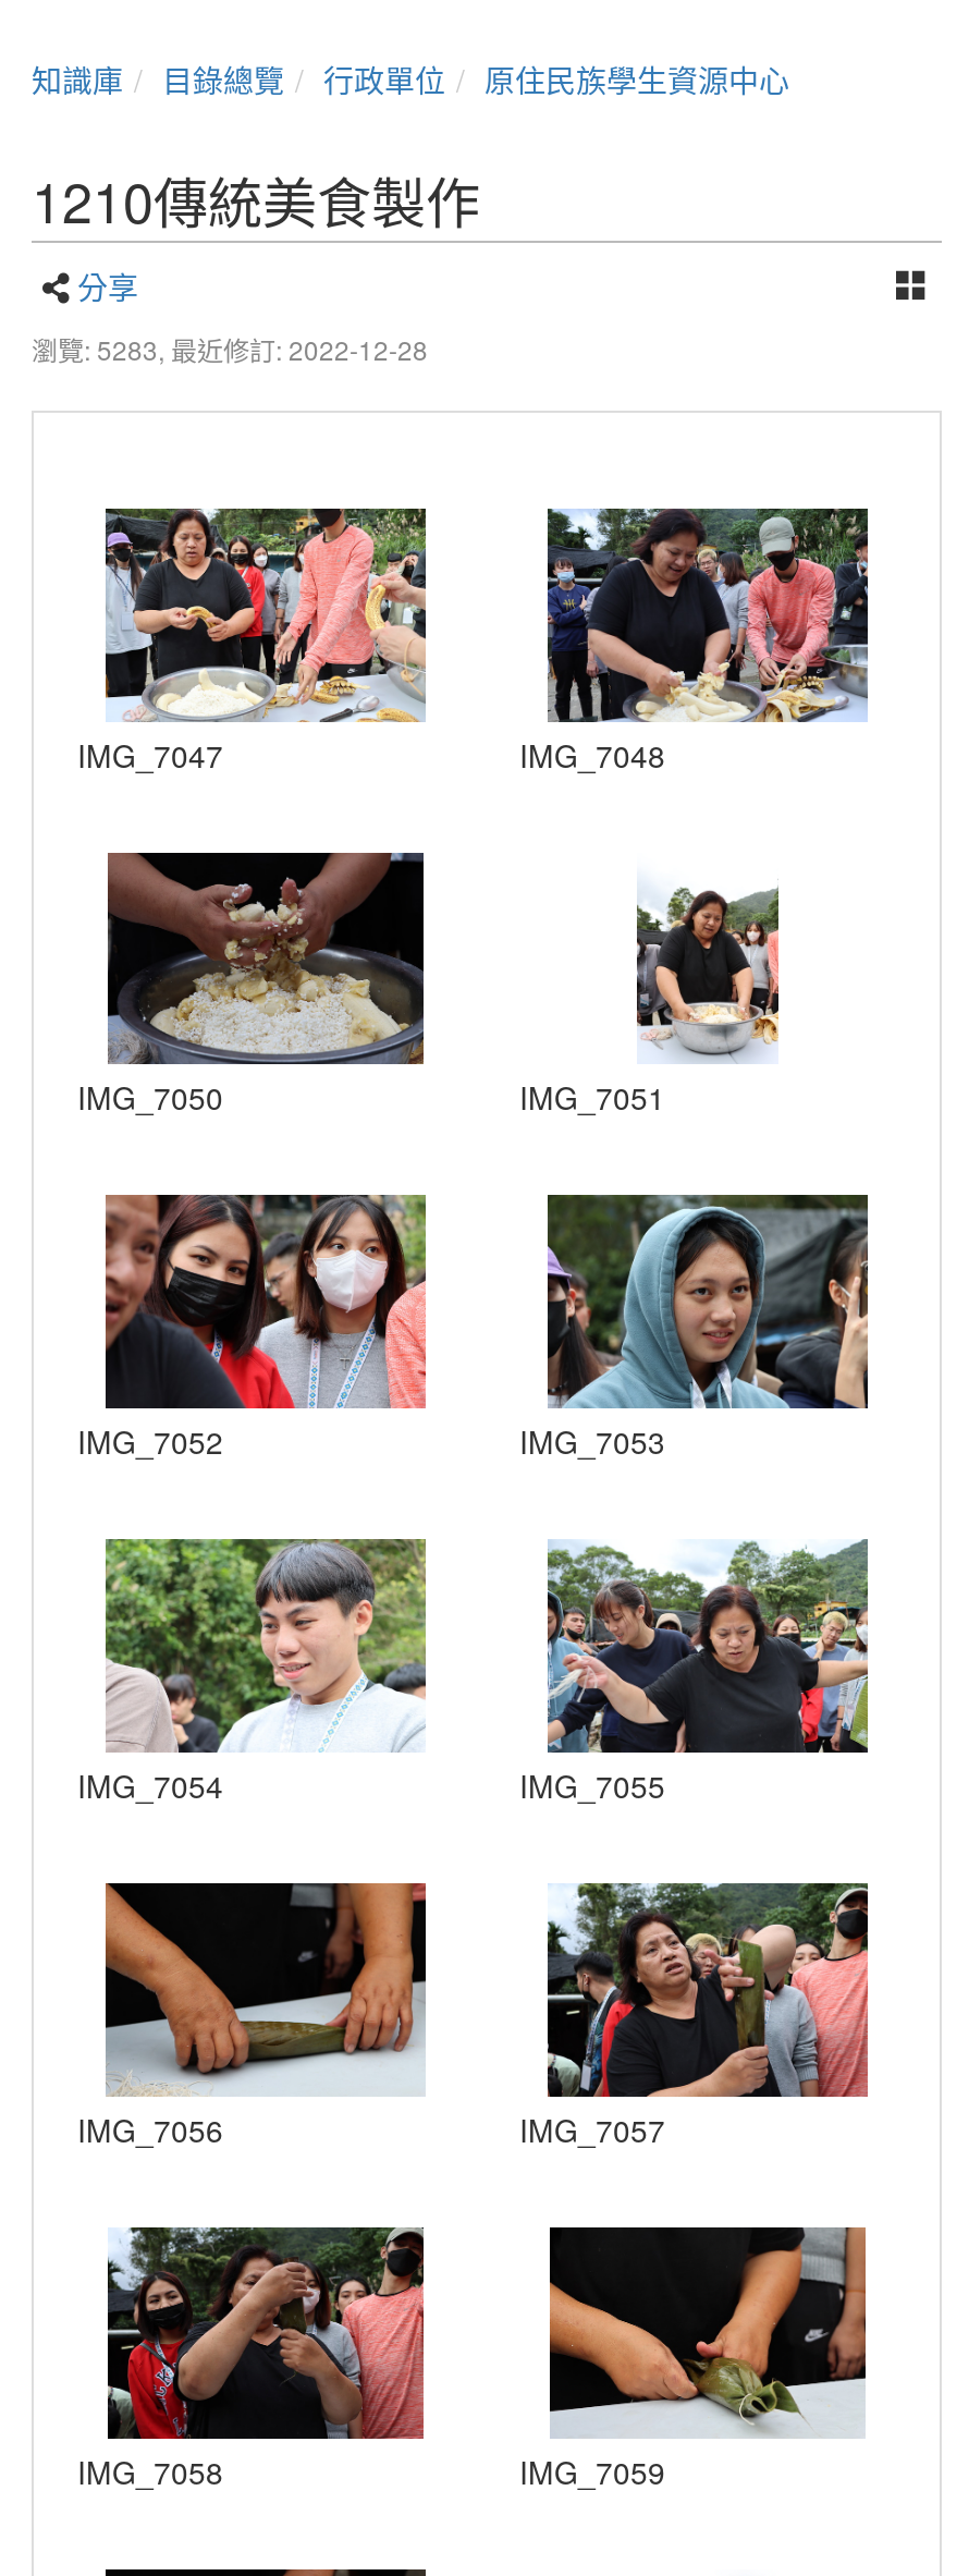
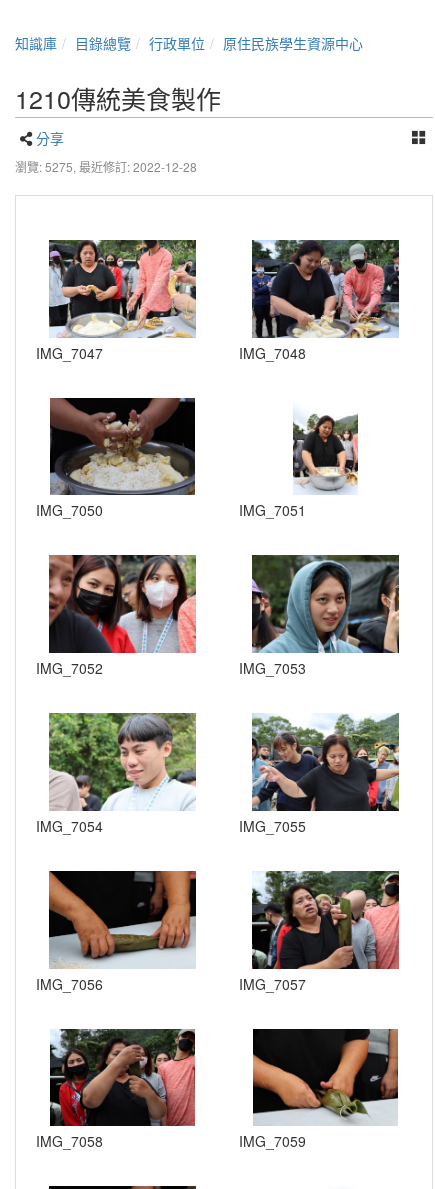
- 瀏覽: 5283,最近修訂: 2022-12-28
+ 瀏覽: 5275,最近修訂: 2022-12-28
